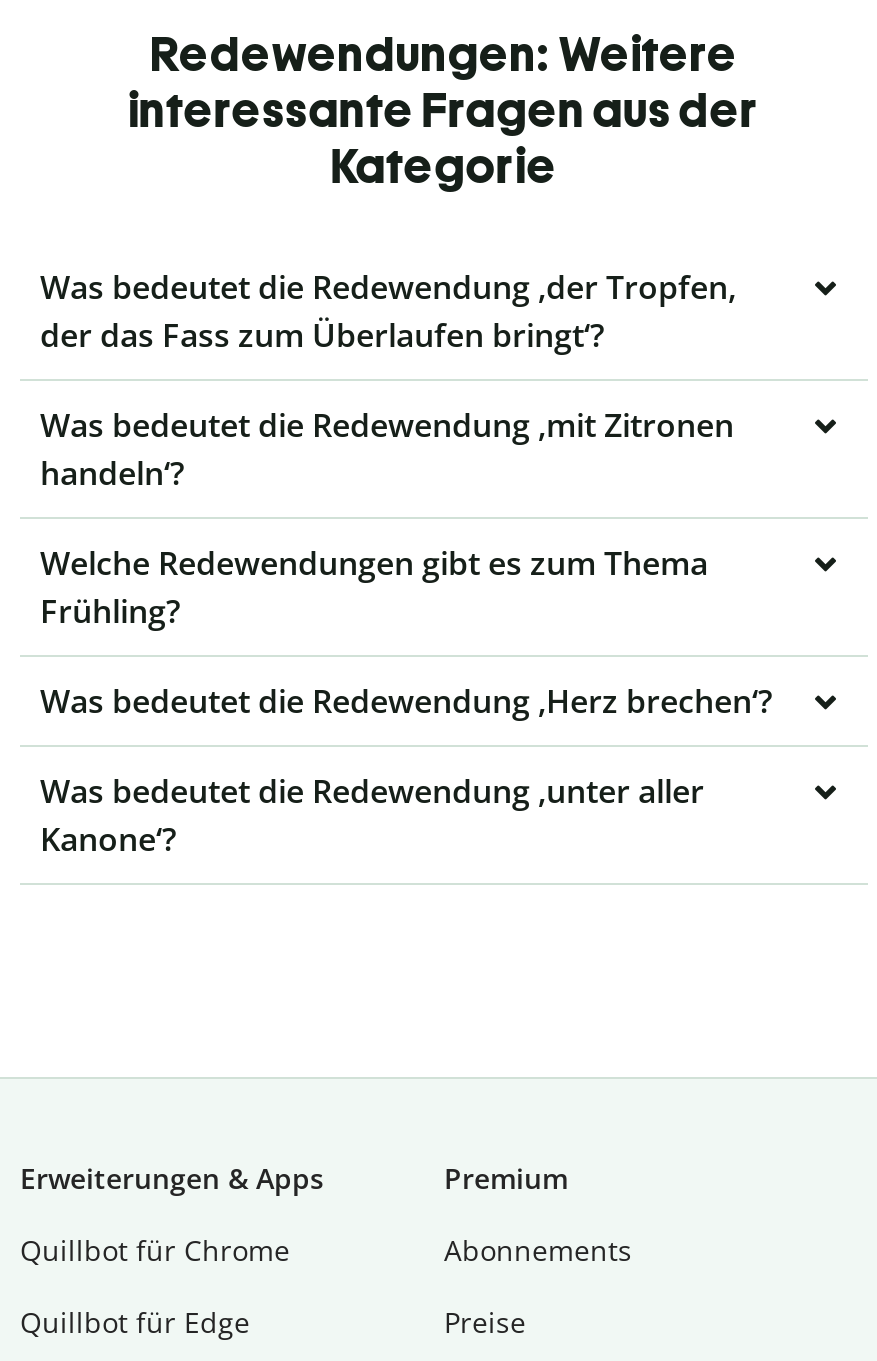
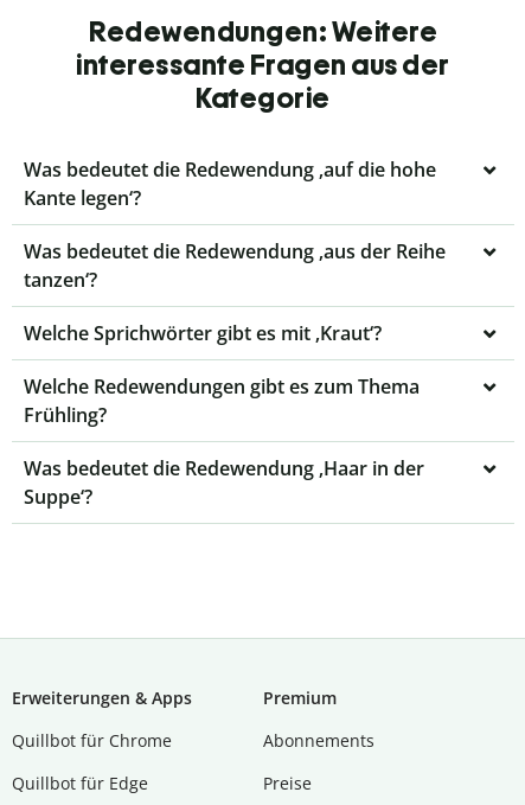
- Was bedeutet die Redewendung ‚der Tropfen,
- der das Fass zum Überlaufen bringt‘?
- Was bedeutet die Redewendung ‚mit Zitronen
- handeln‘?
+ Was bedeutet die Redewendung ‚auf die hohe
+ Kante legen‘?
+ Was bedeutet die Redewendung ‚aus der Reihe
+ tanzen‘?
+ Welche Sprichwörter gibt es mit ‚Kraut‘?

moved down: Welche Redewendungen gibt es zum Thema | Frühling?

- Was bedeutet die Redewendung ‚Herz brechen‘?
- Was bedeutet die Redewendung ‚unter aller
- Kanone‘?
+ Was bedeutet die Redewendung ‚Haar in der
+ Suppe‘?
